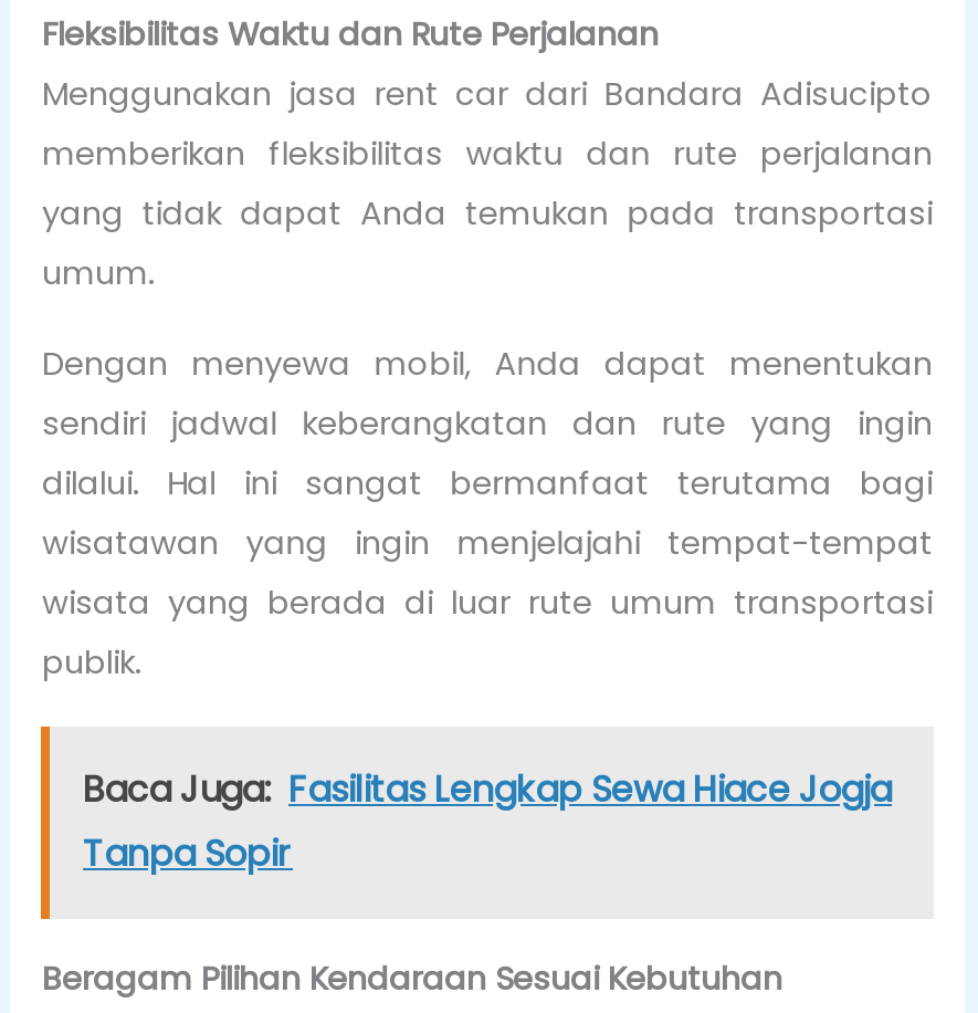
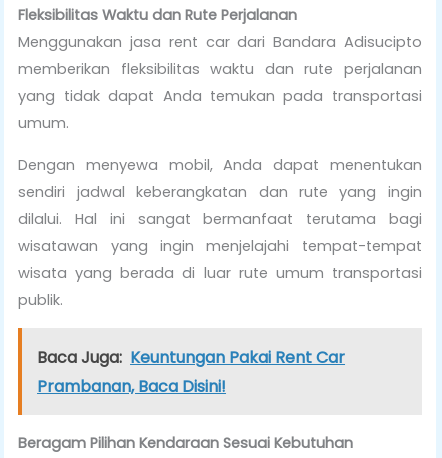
- Baca Juga: Fasilitas Lengkap Sewa Hiace Jogja
- Tanpa Sopir
+ Baca Juga: Keuntungan Pakai Rent Car
+ Prambanan, Baca Disini!
